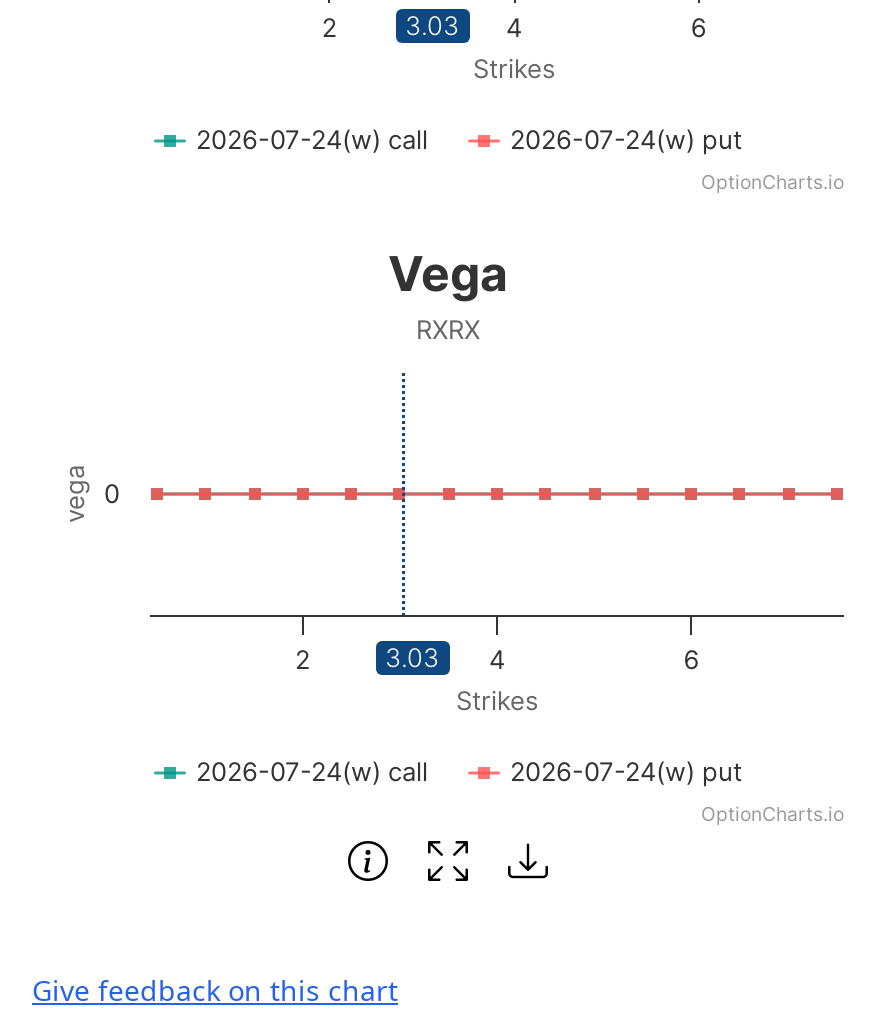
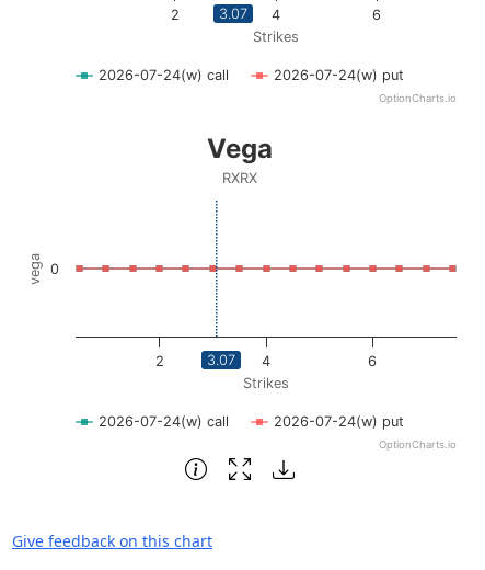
- 3.03 4
+ 3.07 4

- 3.03 4
+ 3.07 4
